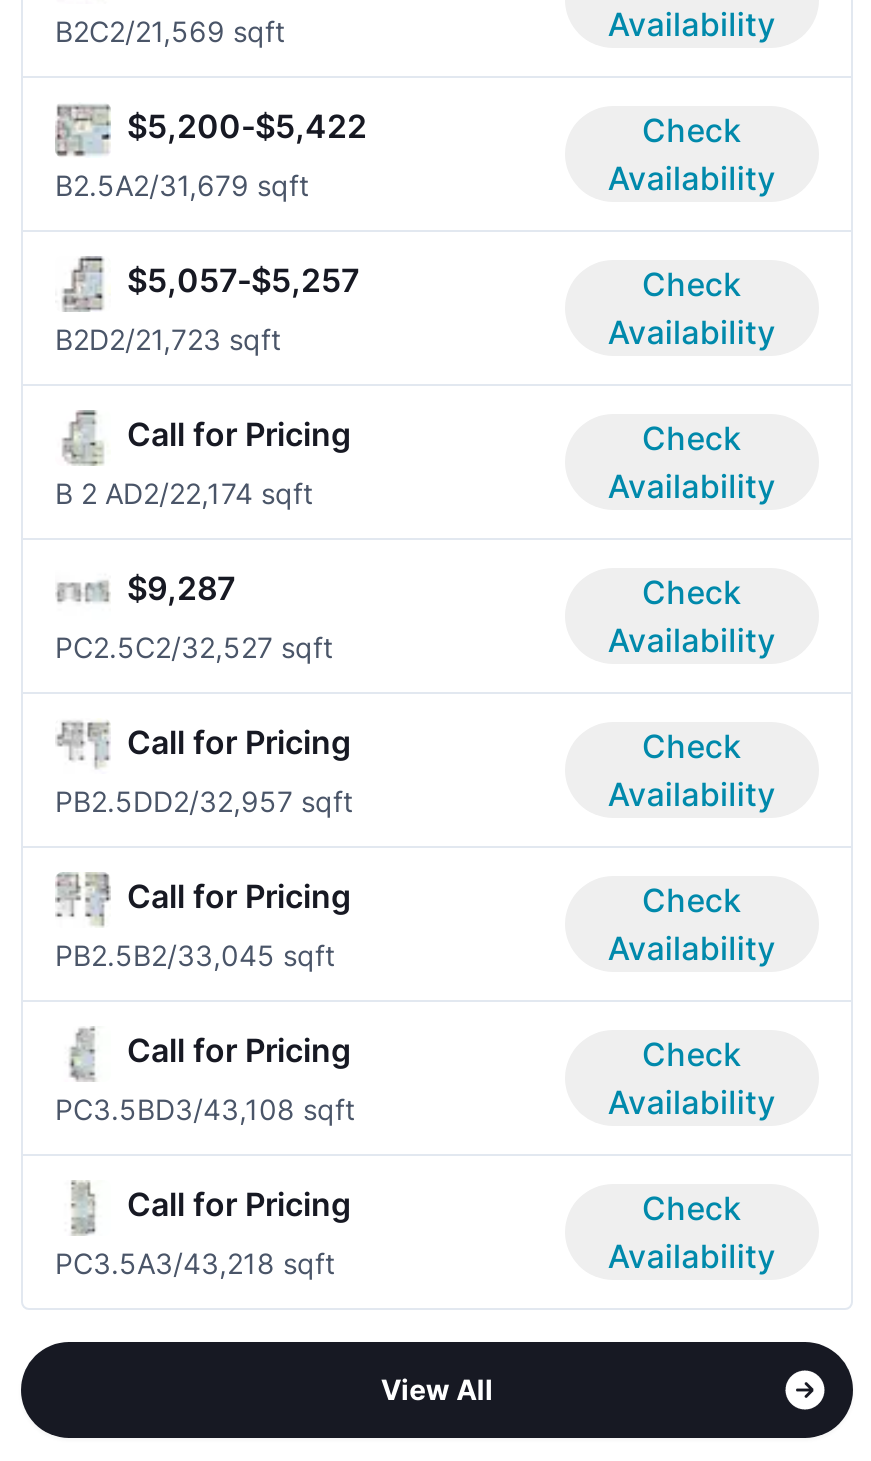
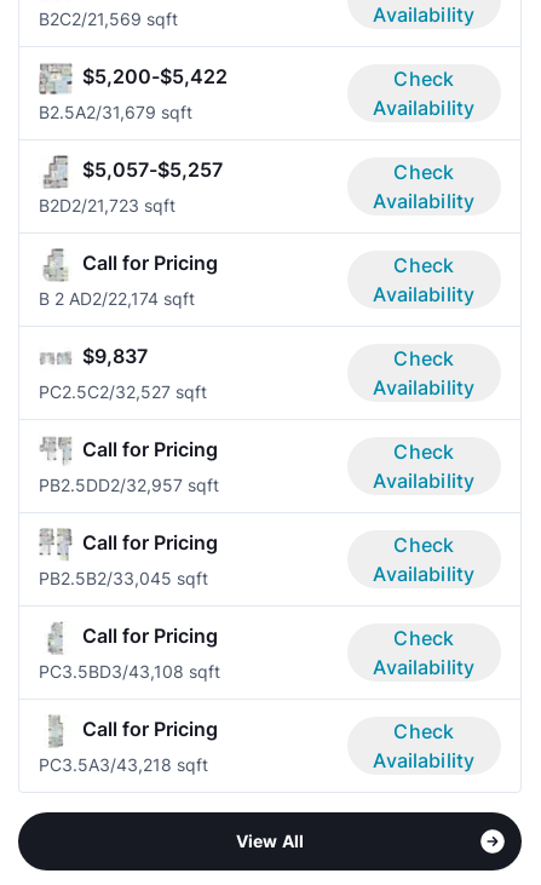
- $9,287
+ $9,837
